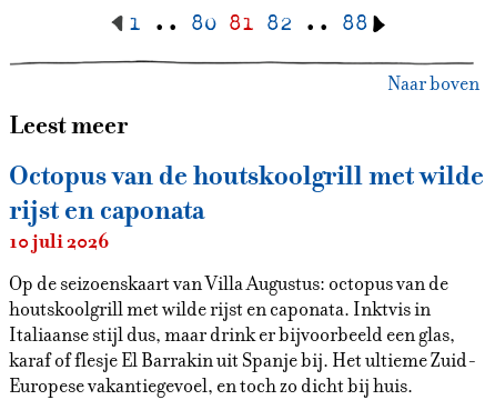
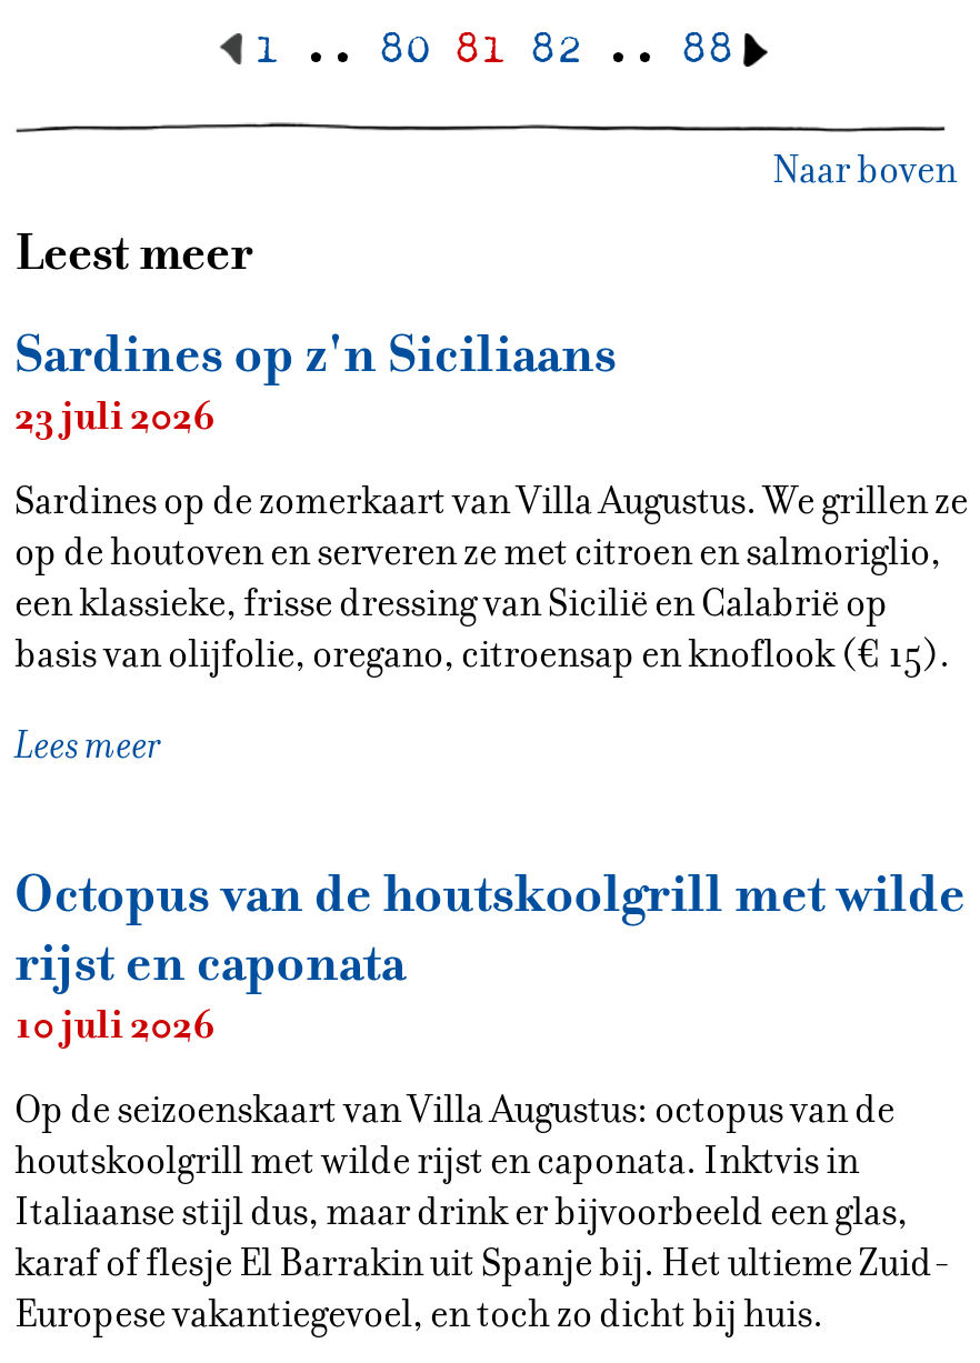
+ Sardines op z'n Siciliaans
+ 23 juli 2026
+ Sardines op de zomerkaart van Villa Augustus. We grillen ze
+ op de houtoven en serveren ze met citroen en salmoriglio,
+ een klassieke, frisse dressing van Sicilië en Calabrië op
+ basis van olijfolie, oregano, citroensap en knoflook (€ 15).
+ Lees meer
